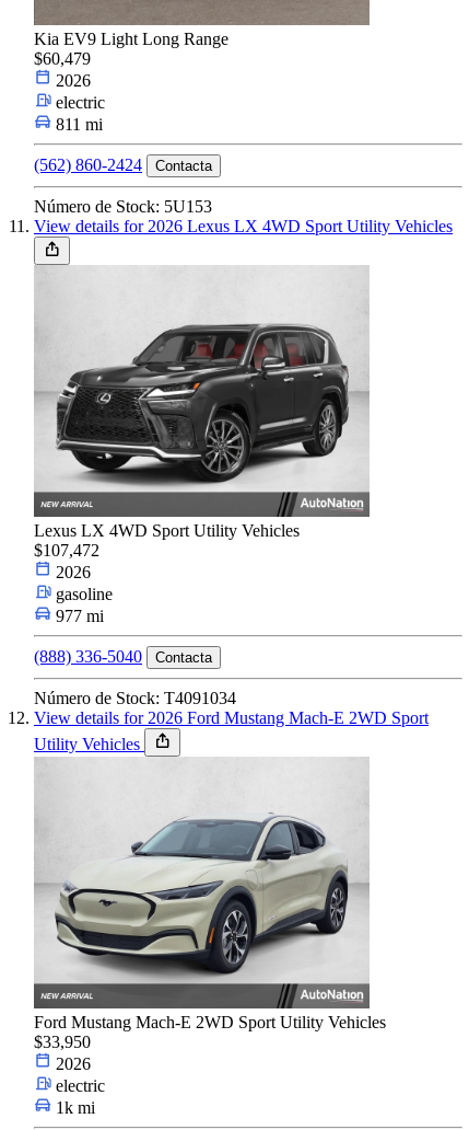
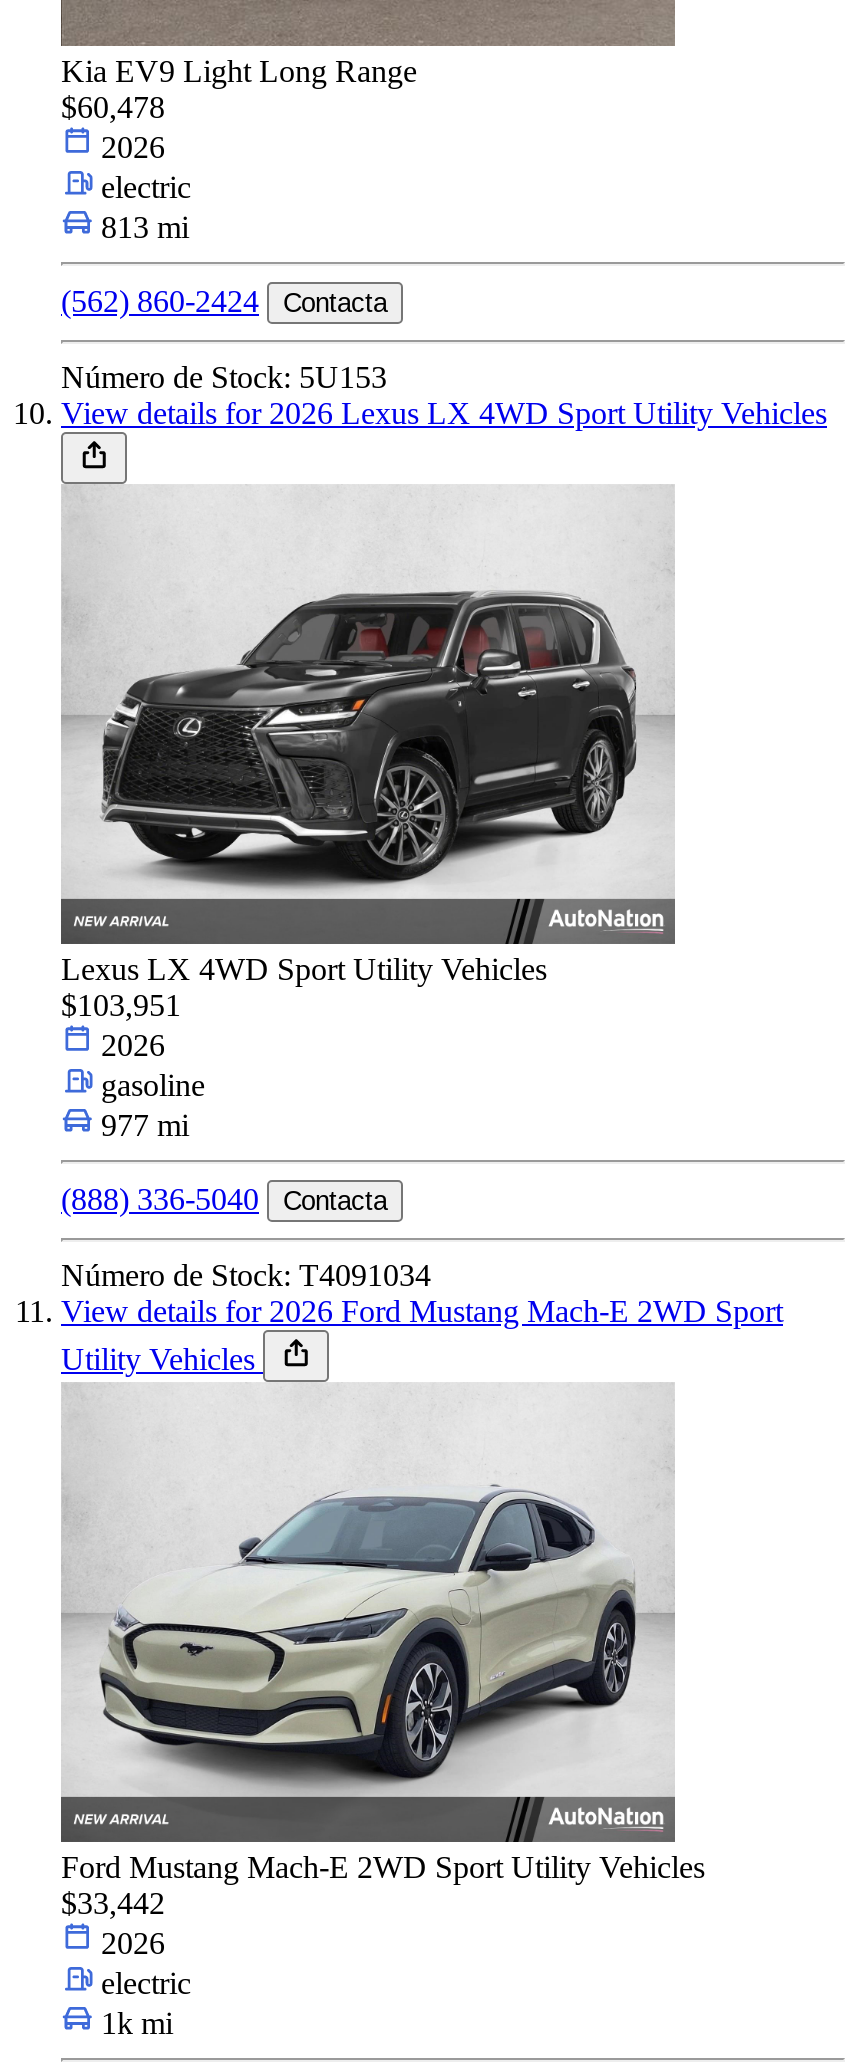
- $60,479
+ $60,478

- 811 mi
+ 813 mi

- $107,472
+ $103,951

- $33,950
+ $33,442
